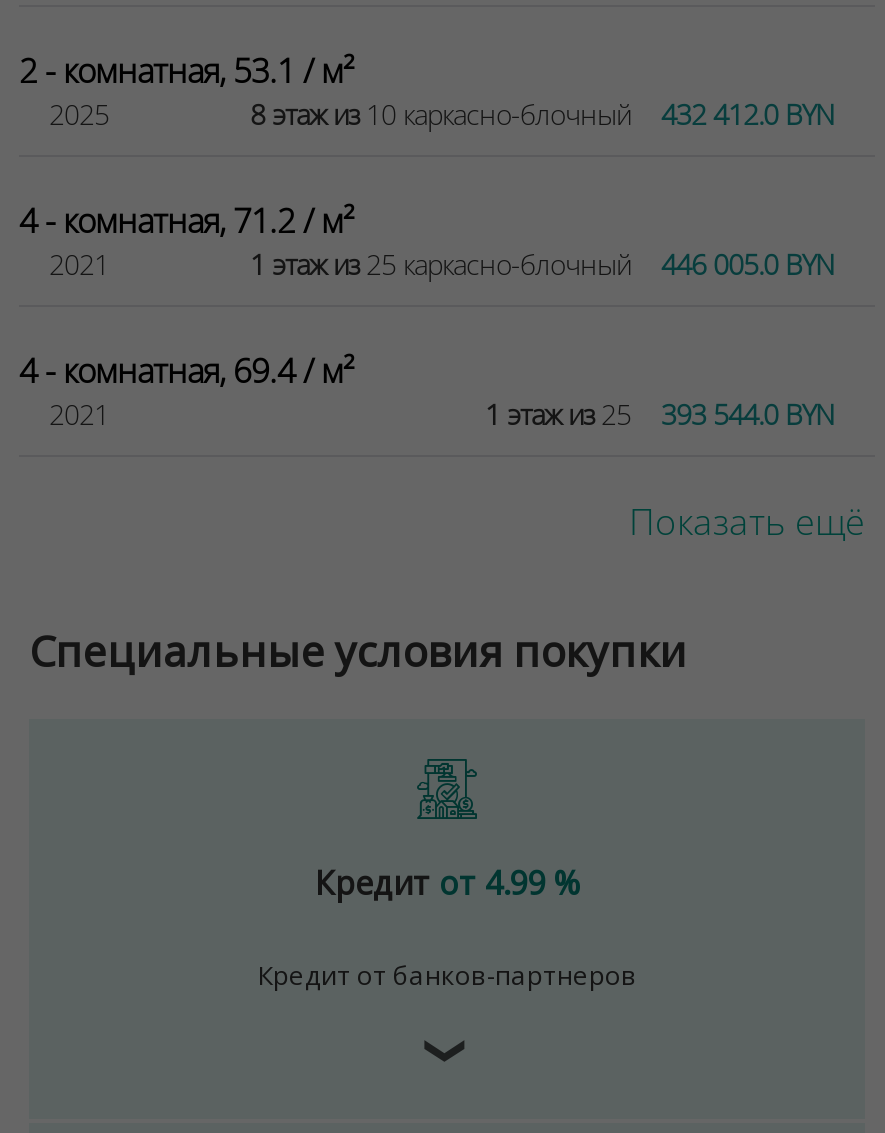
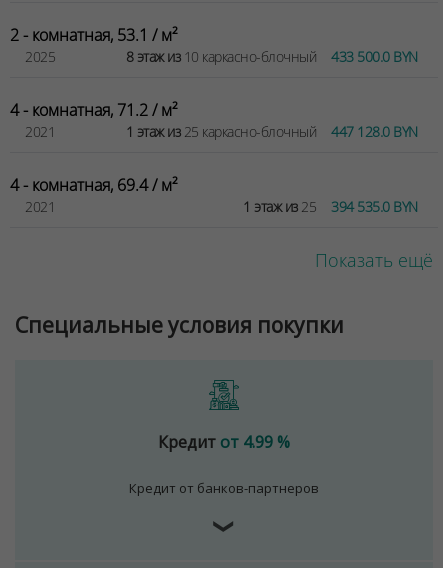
- 8 этаж из 10 каркасно-блочный 432 412.0 BYN
+ 8 этаж из 10 каркасно-блочный 433 500.0 BYN

- 1 этаж из 25 каркасно-блочный 446 005.0 BYN
+ 1 этаж из 25 каркасно-блочный 447 128.0 BYN

- 1 этаж из 25 393 544.0 BYN
+ 1 этаж из 25 394 535.0 BYN
